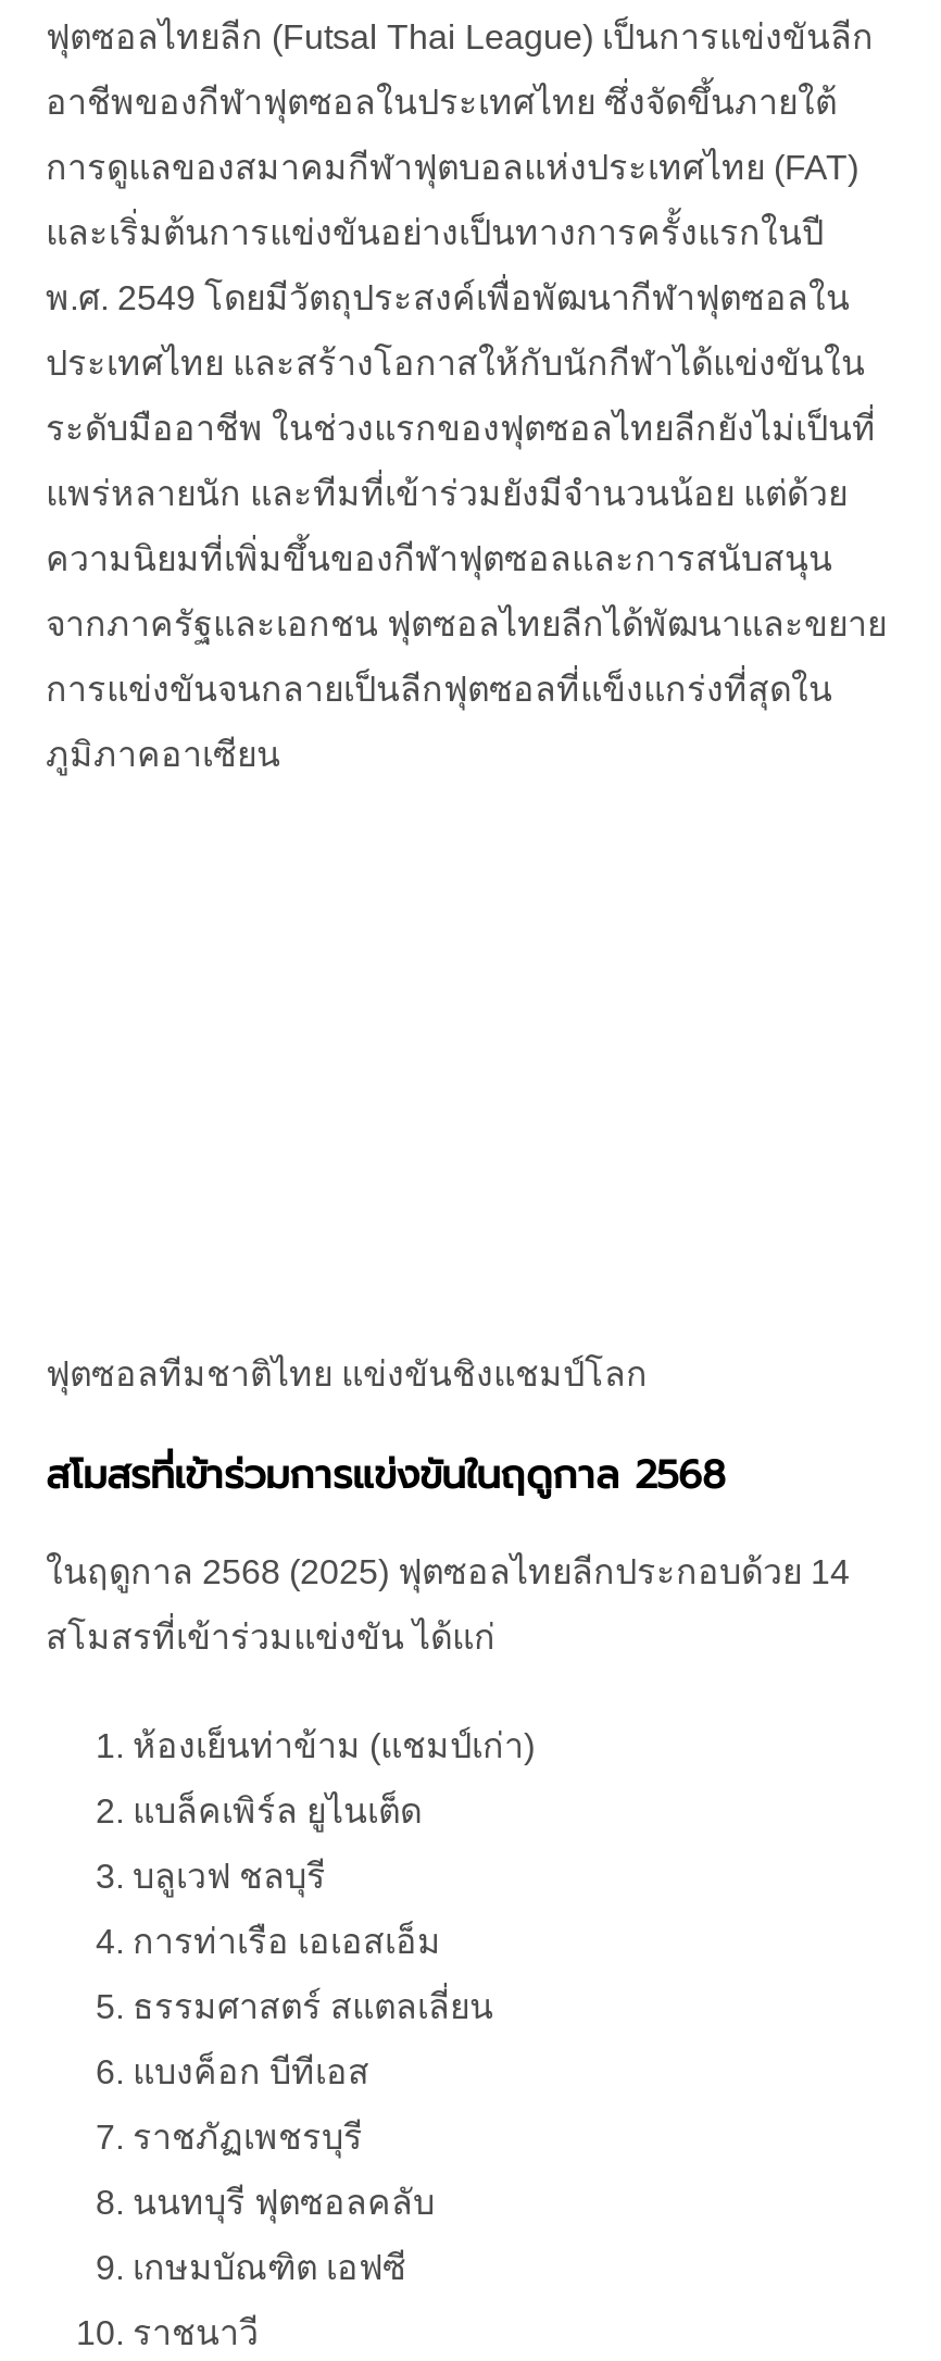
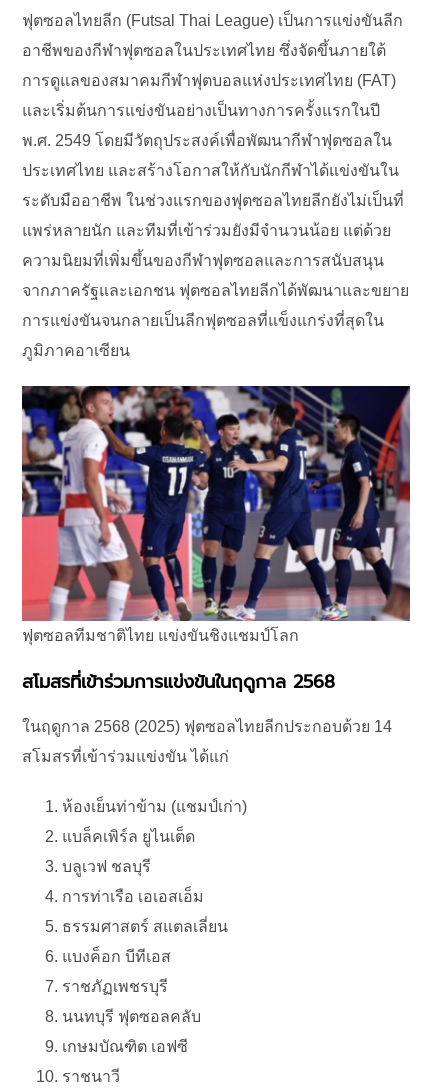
+ [image]
